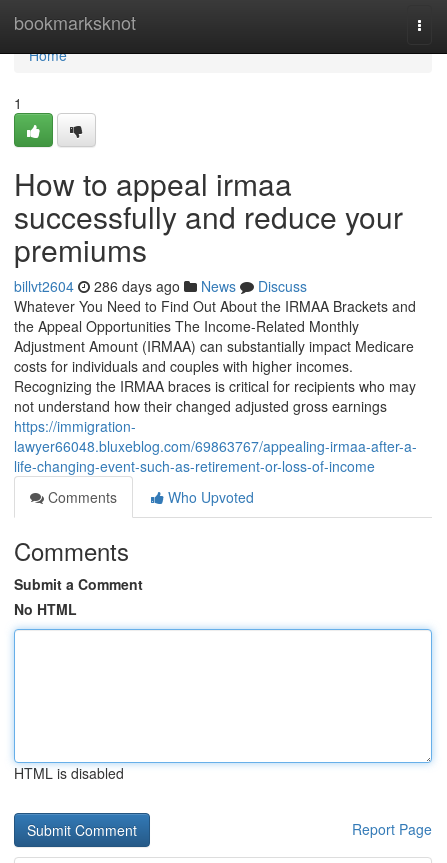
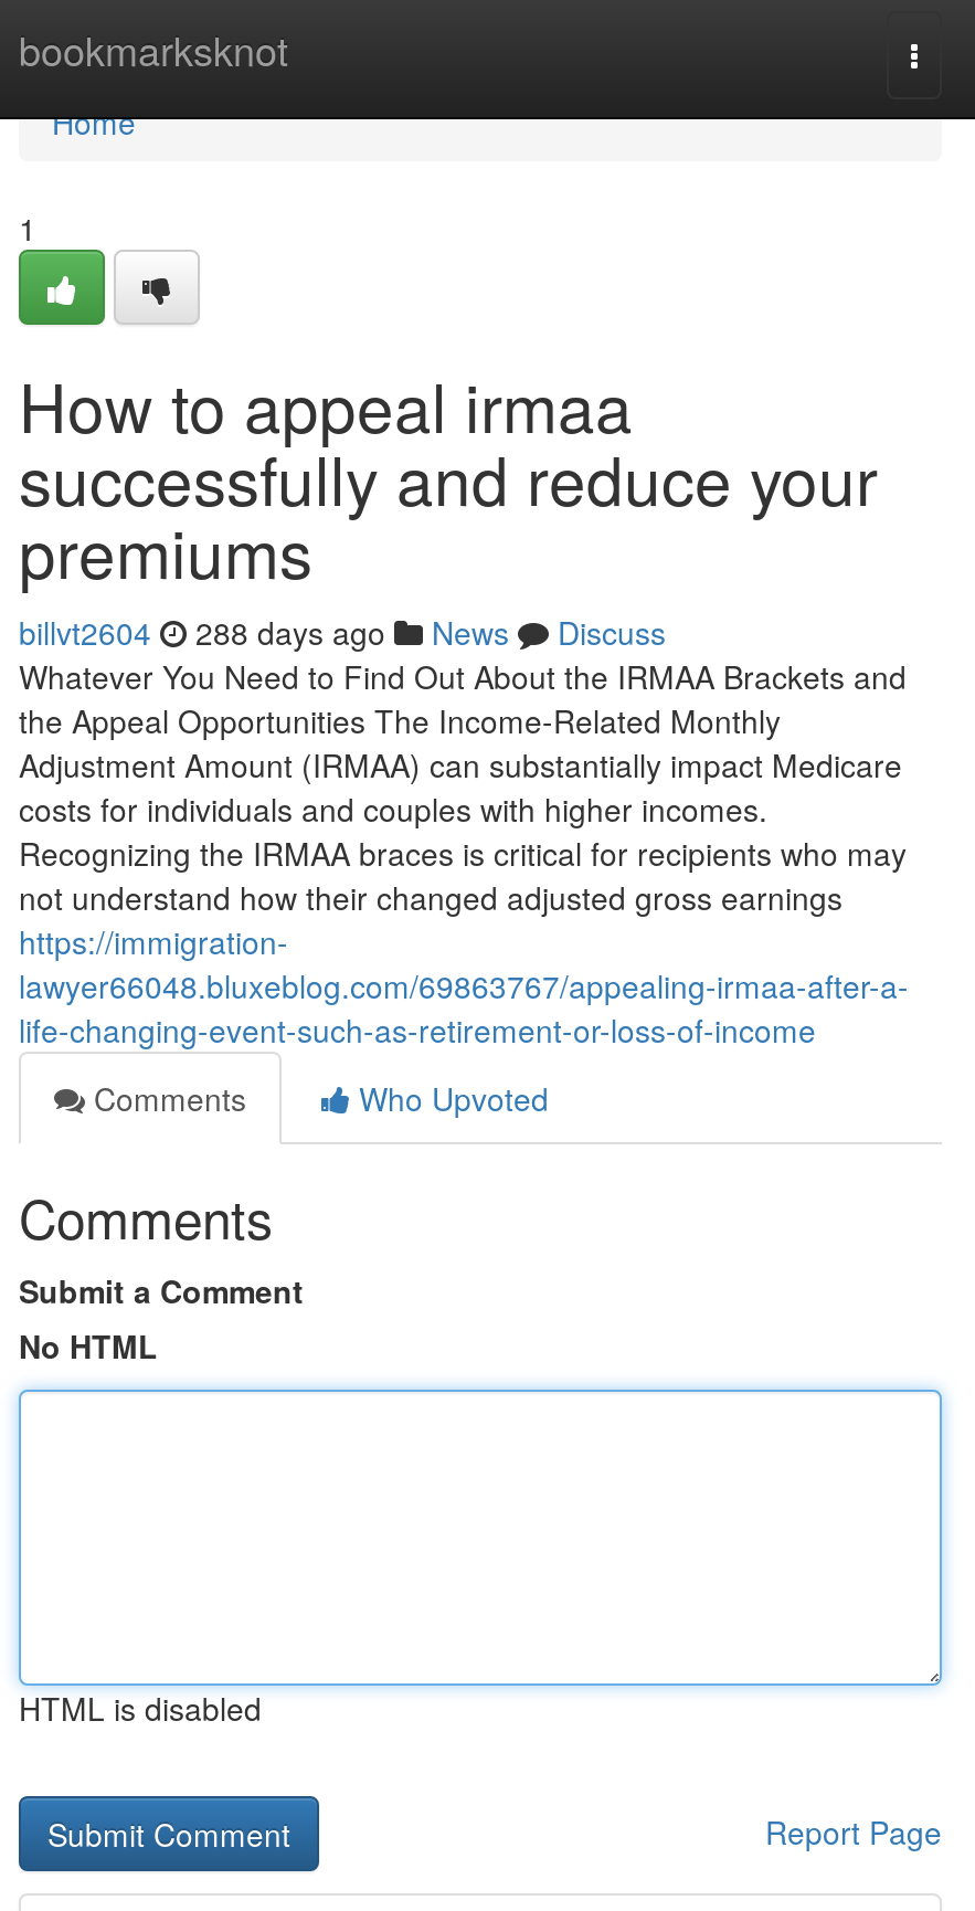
- billvt2604 286 days ago News Discuss
+ billvt2604 288 days ago News Discuss
